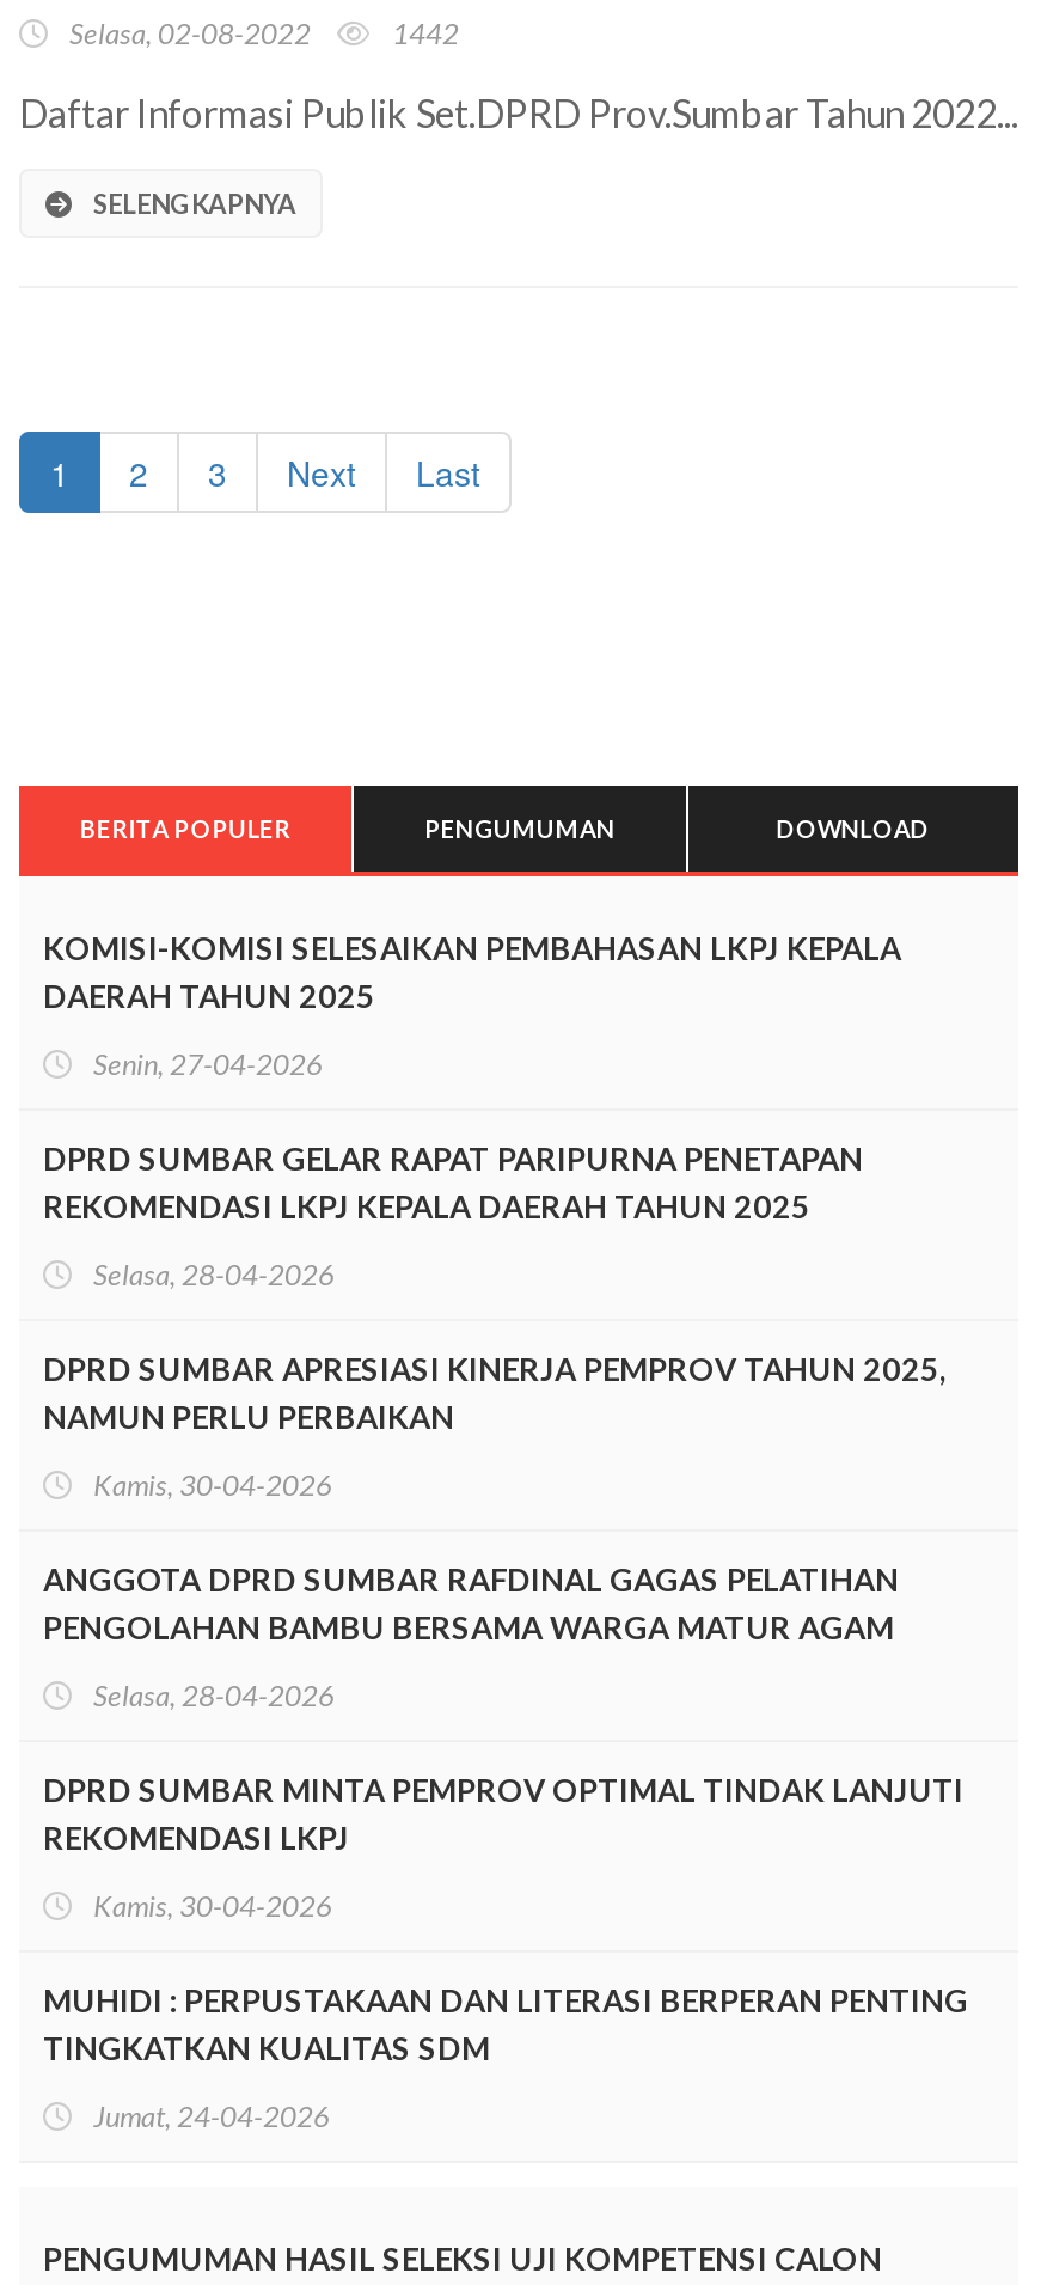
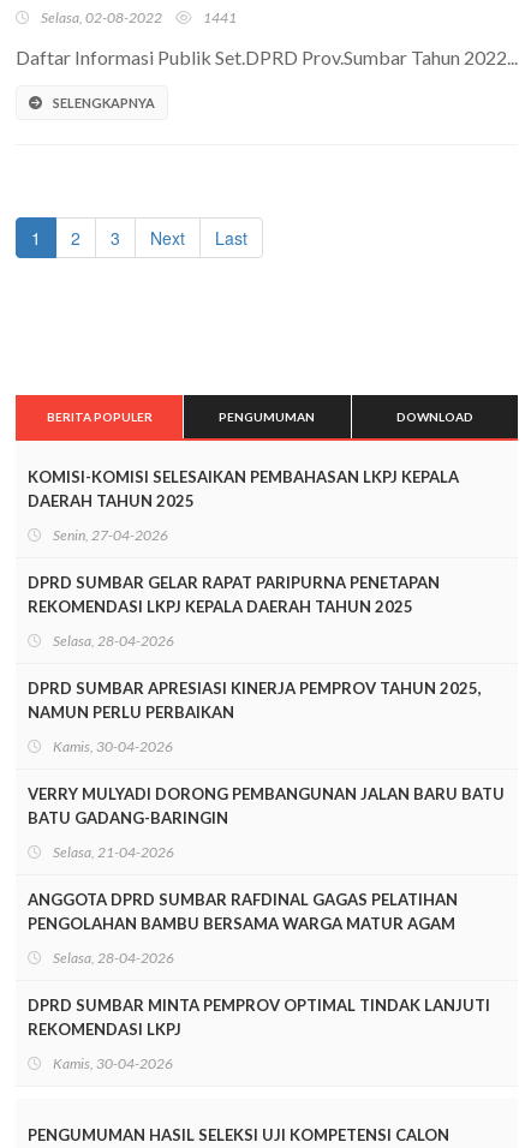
- 1442
+ 1441

+ VERRY MULYADI DORONG PEMBANGUNAN JALAN BARU BATU
+ BATU GADANG-BARINGIN
+ Selasa, 21-04-2026

moved down: ANGGOTA DPRD SUMBAR RAFDINAL GAGAS PELATIHAN | PENGOLAHAN BAMBU BERSAMA WARGA MATUR AGAM | Selasa, 28-04-2026 | DPRD SUMBAR MINTA PEMPROV OPTIMAL TINDAK LANJUTI | REKOMENDASI LKPJ | Kamis, 30-04-2026

- MUHIDI : PERPUSTAKAAN DAN LITERASI BERPERAN PENTING
- TINGKATKAN KUALITAS SDM
- Jumat, 24-04-2026
